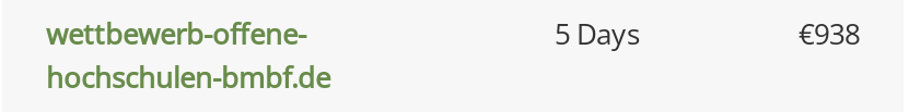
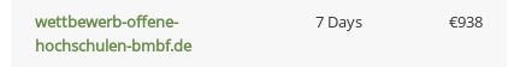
- 5 Days
+ 7 Days
